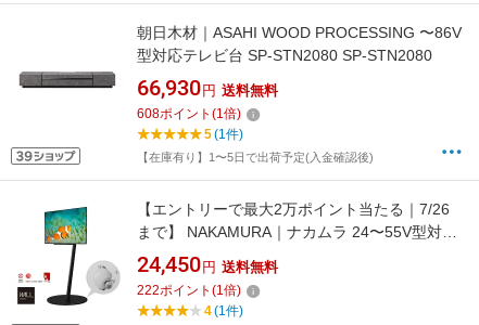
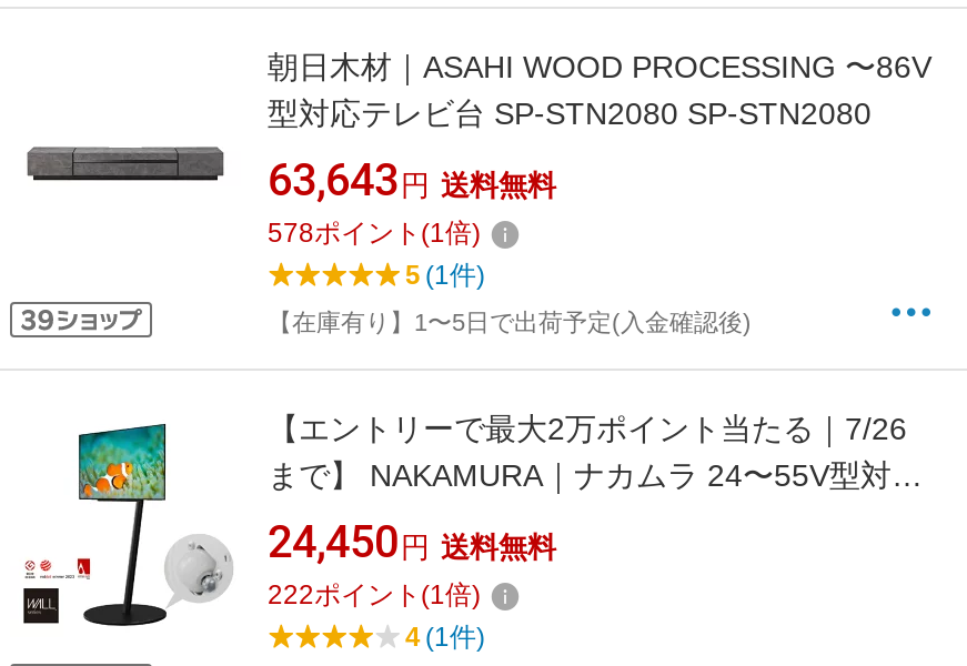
- 66,930円 送料無料
+ 63,643円 送料無料

- 608ポイント(1倍)
+ 578ポイント(1倍)
